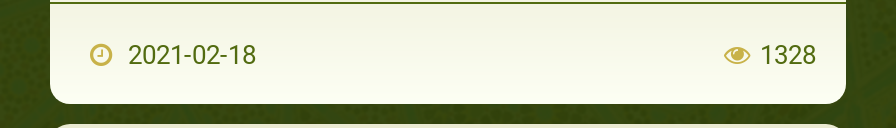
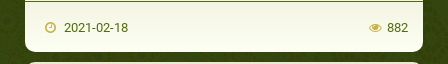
- 1328
+ 882
